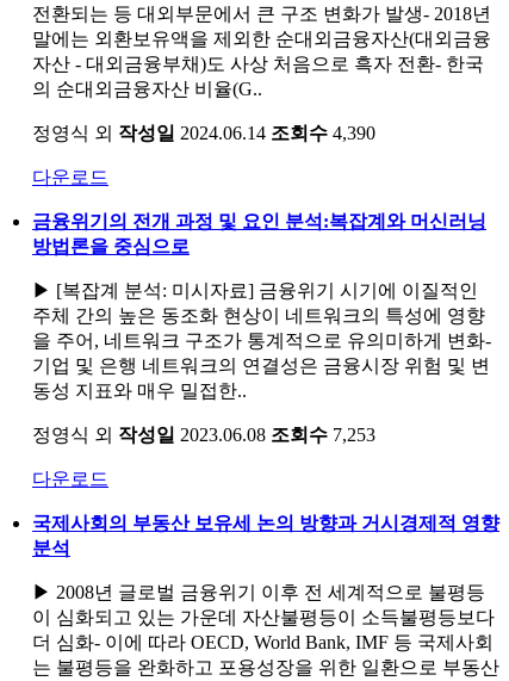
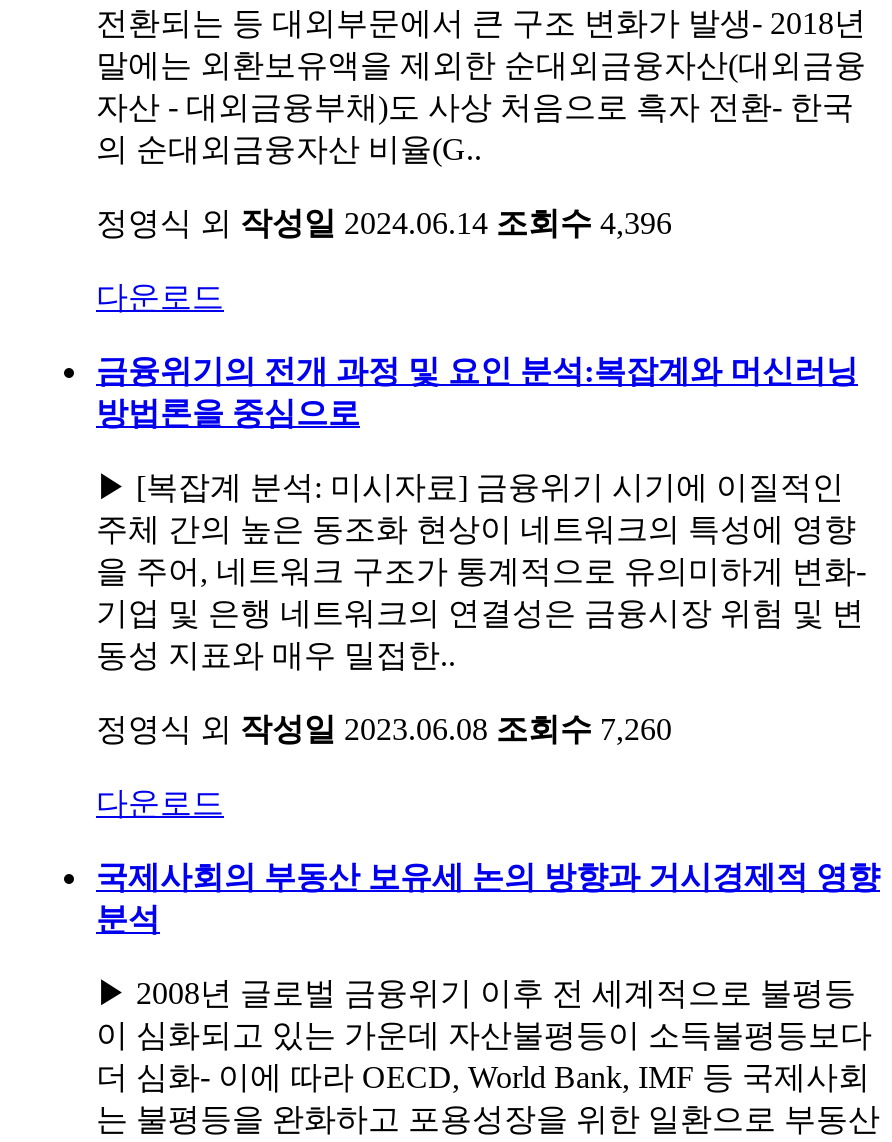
- 정영식 외 작성일 2024.06.14 조회수 4,390
+ 정영식 외 작성일 2024.06.14 조회수 4,396

- 정영식 외 작성일 2023.06.08 조회수 7,253
+ 정영식 외 작성일 2023.06.08 조회수 7,260
